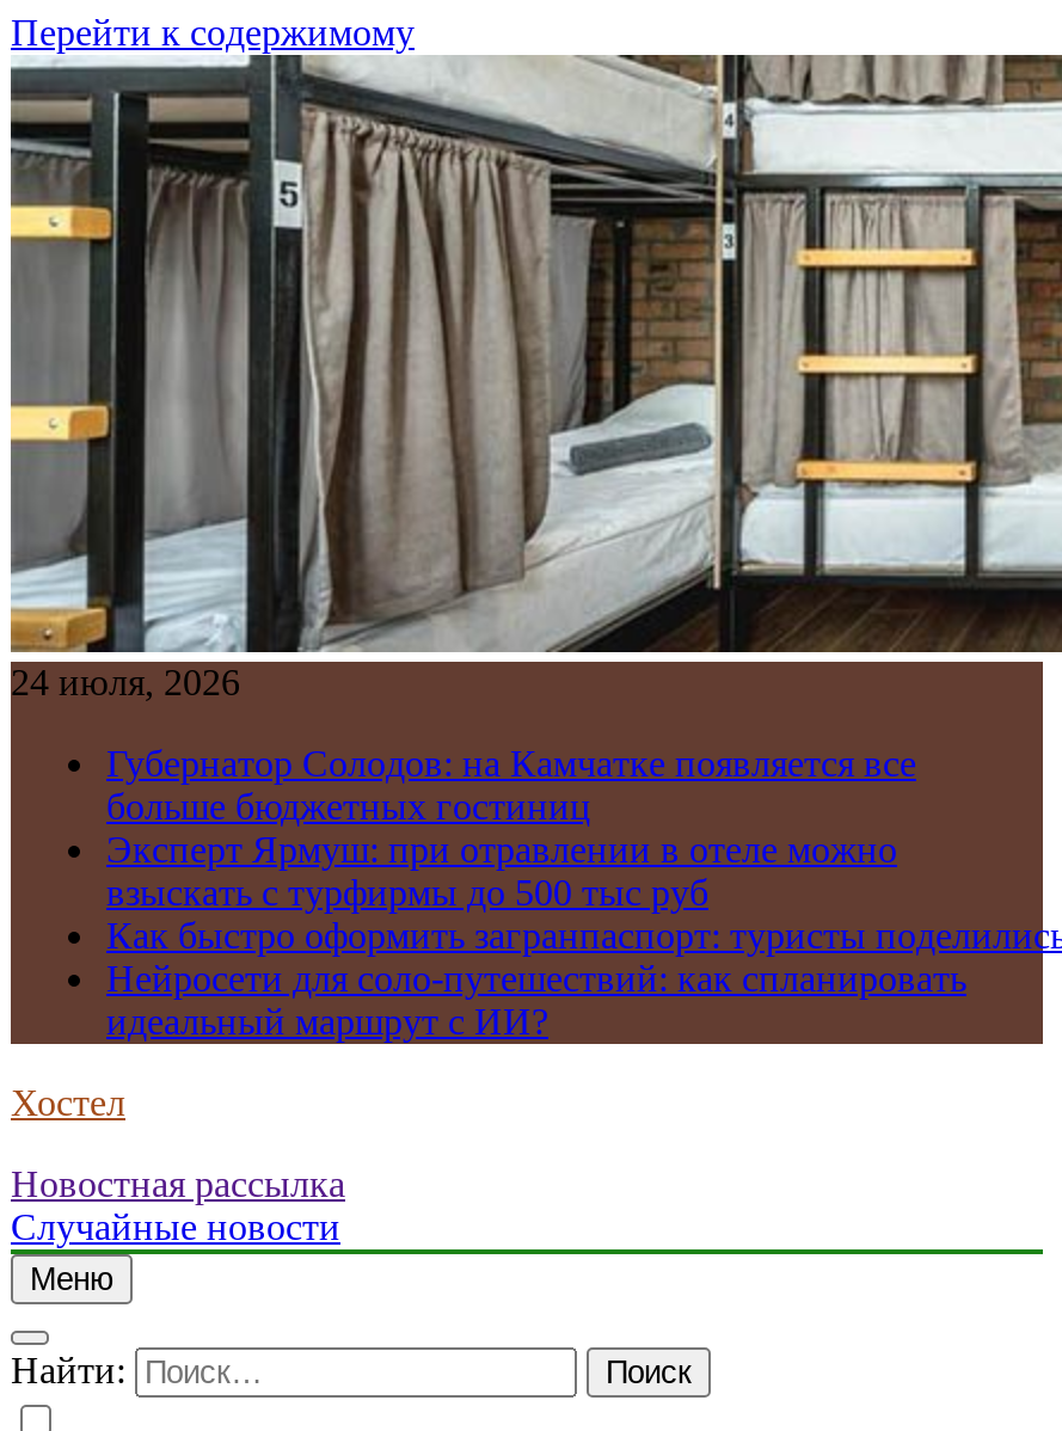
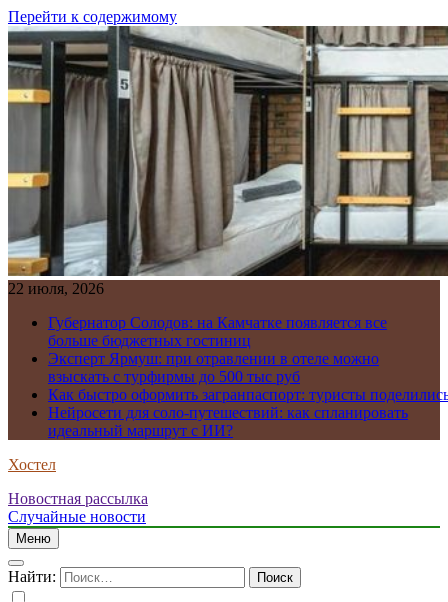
- 24 июля, 2026
+ 22 июля, 2026
